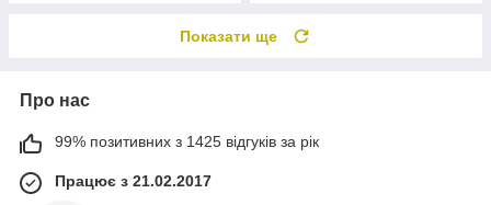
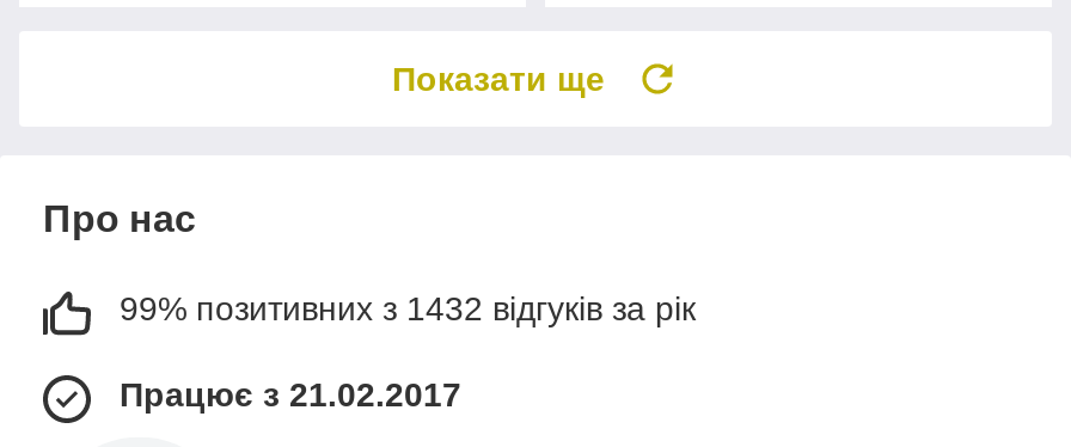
- 99% позитивних з 1425 відгуків за рік
+ 99% позитивних з 1432 відгуків за рік
